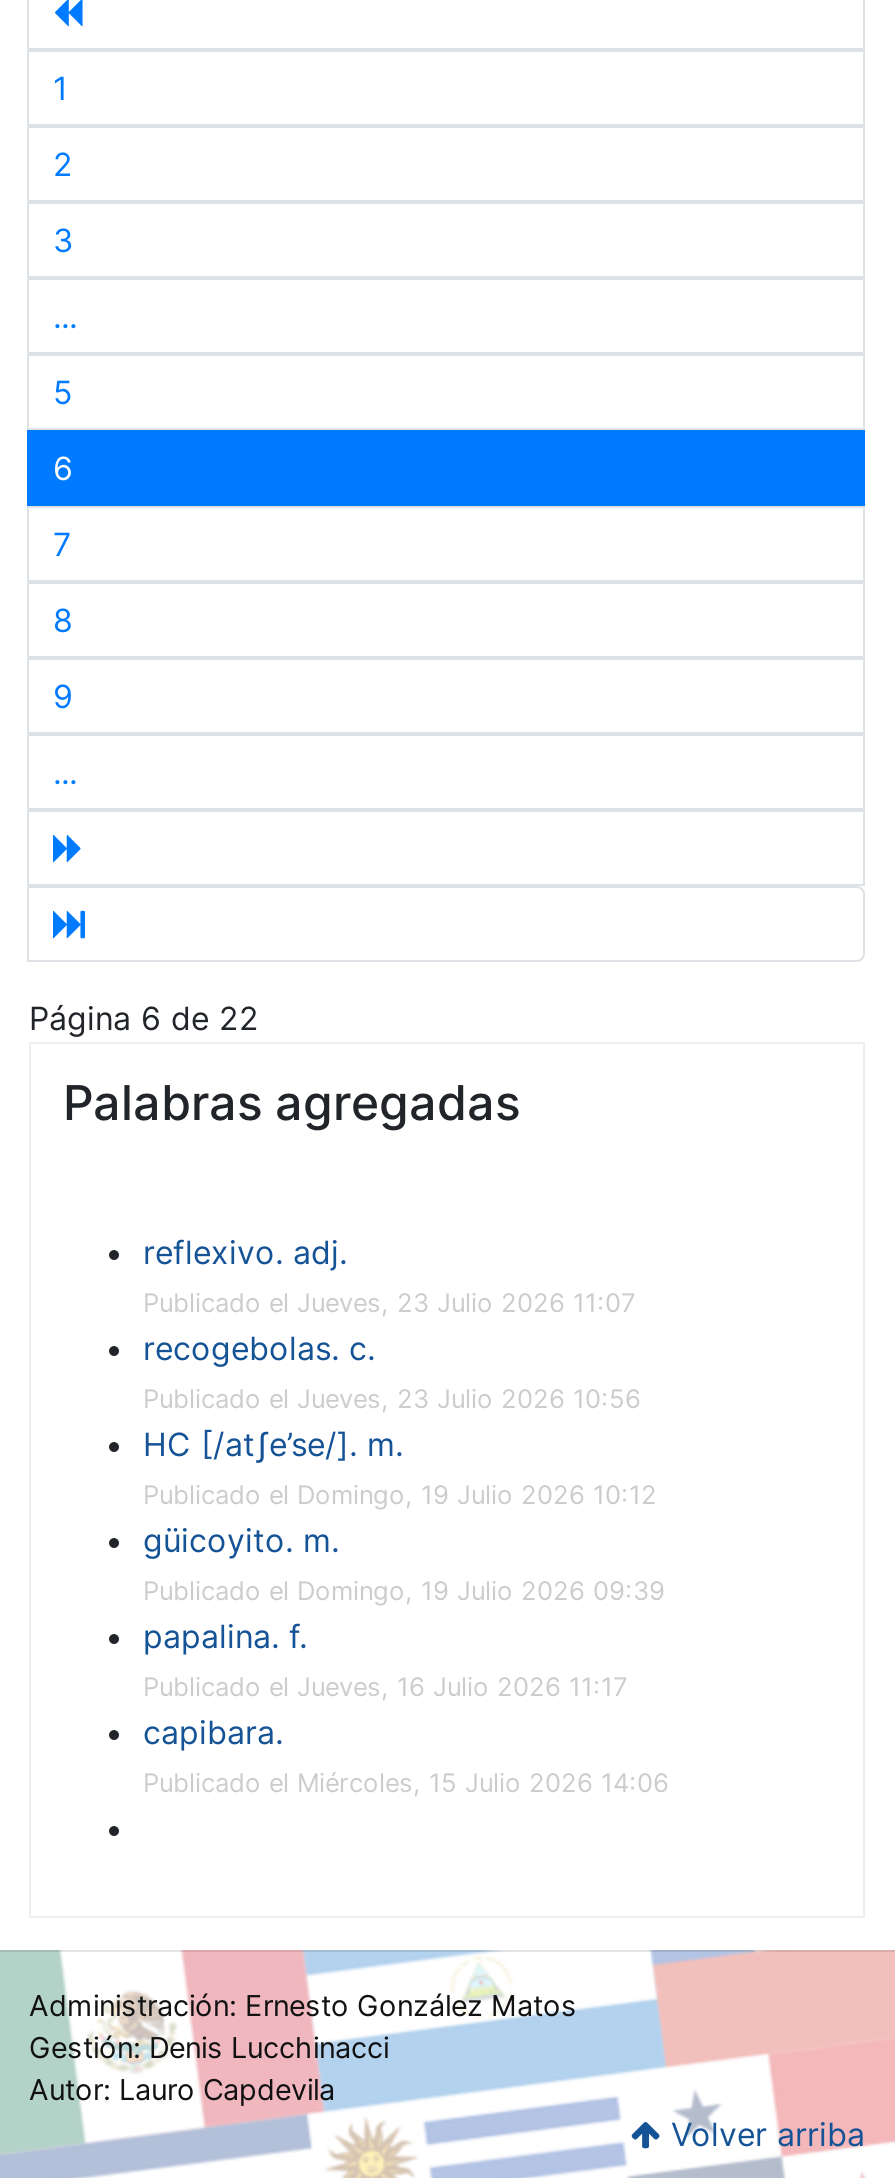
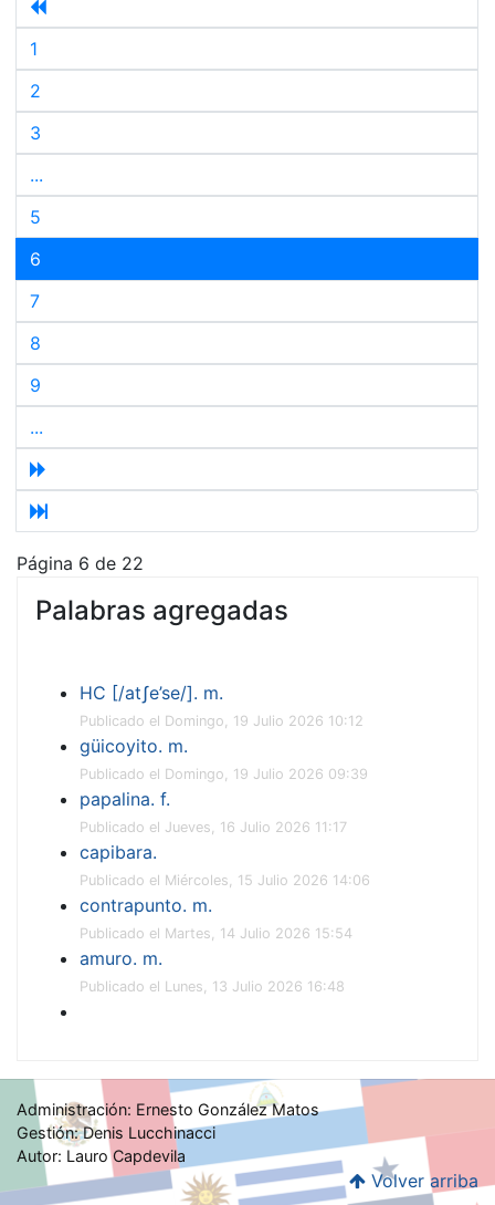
- reflexivo. adj.
- Publicado el Jueves, 23 Julio 2026 11:07
- recogebolas. c.
- Publicado el Jueves, 23 Julio 2026 10:56

moved up: HC [/atʃe’se/]. m. | Publicado el Domingo, 19 Julio 2026 10:12 | güicoyito. m. | Publicado el Domingo, 19 Julio 2026 09:39 | papalina. f. | Publicado el Jueves, 16 Julio 2026 11:17 | capibara. | Publicado el Miércoles, 15 Julio 2026 14:06

+ contrapunto. m.
+ Publicado el Martes, 14 Julio 2026 15:54
+ amuro. m.
+ Publicado el Lunes, 13 Julio 2026 16:48
